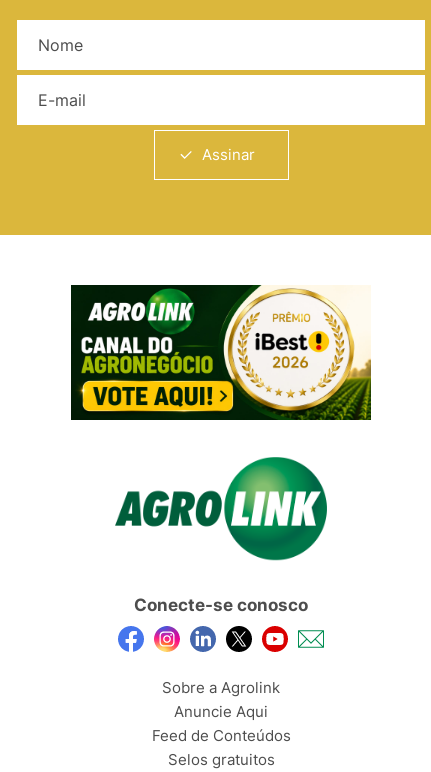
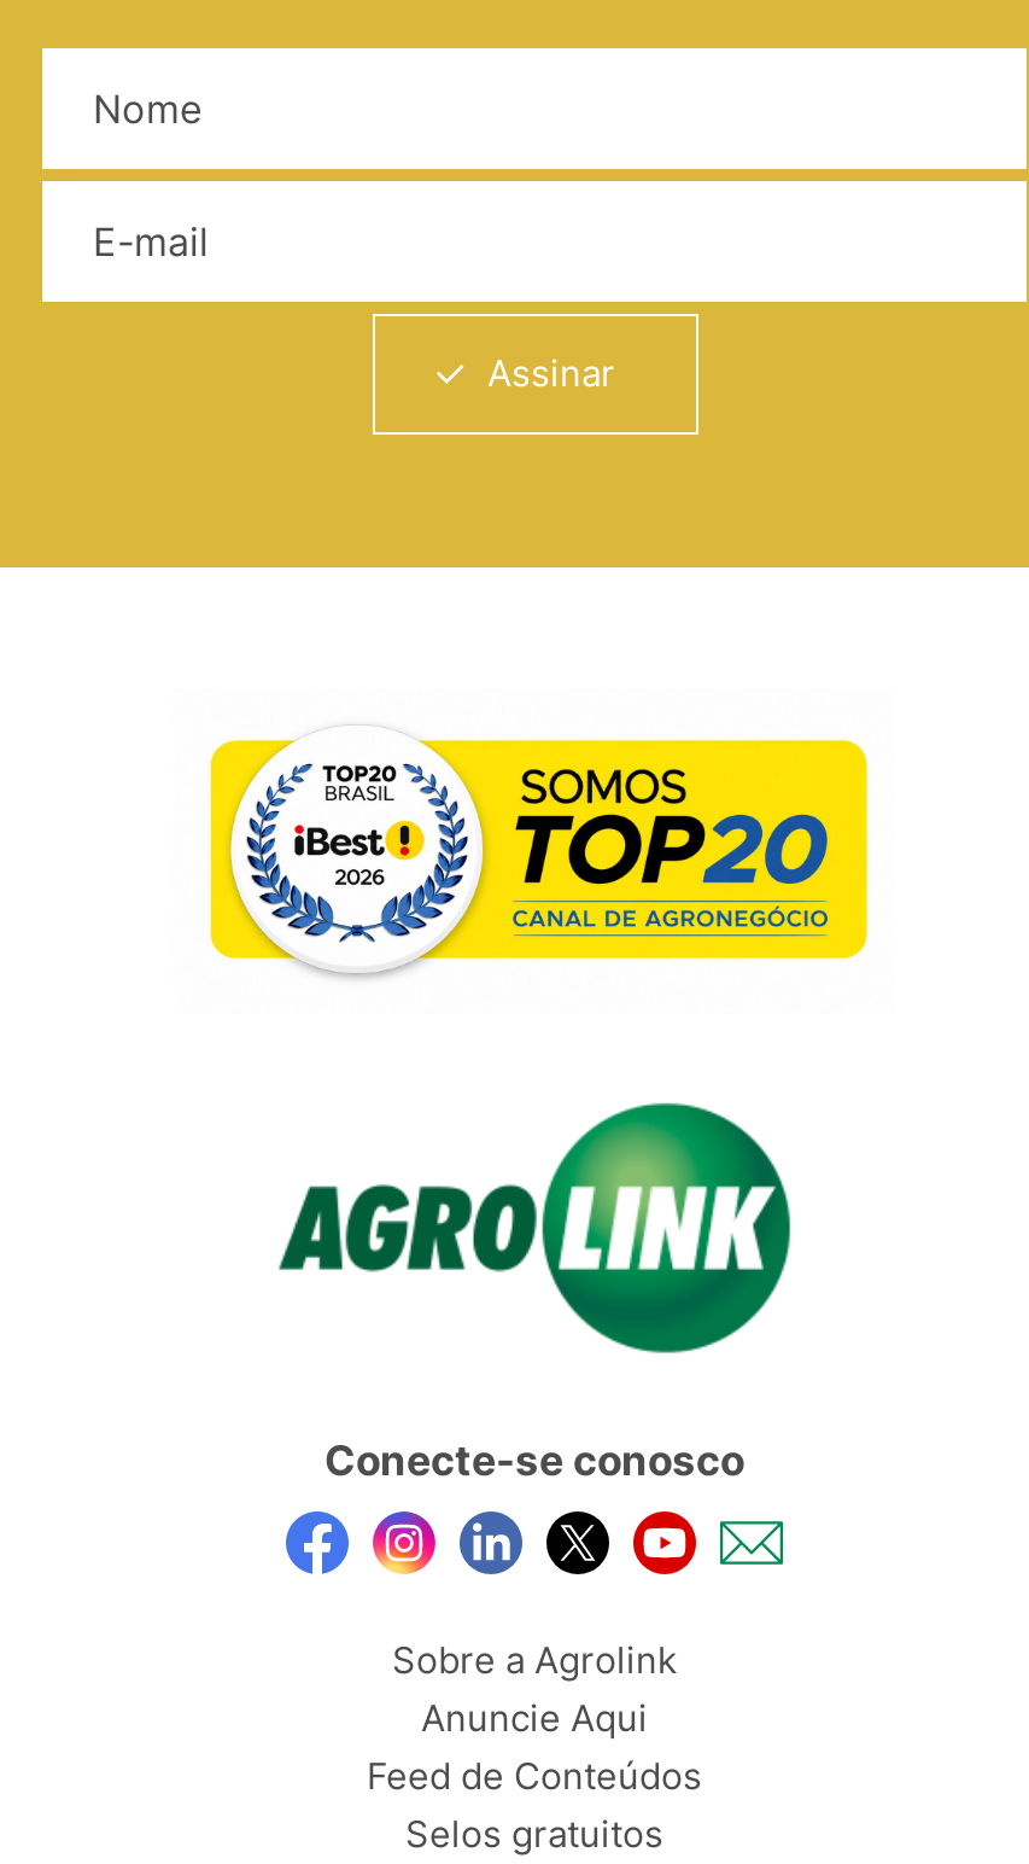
- [image]
+ [image]
